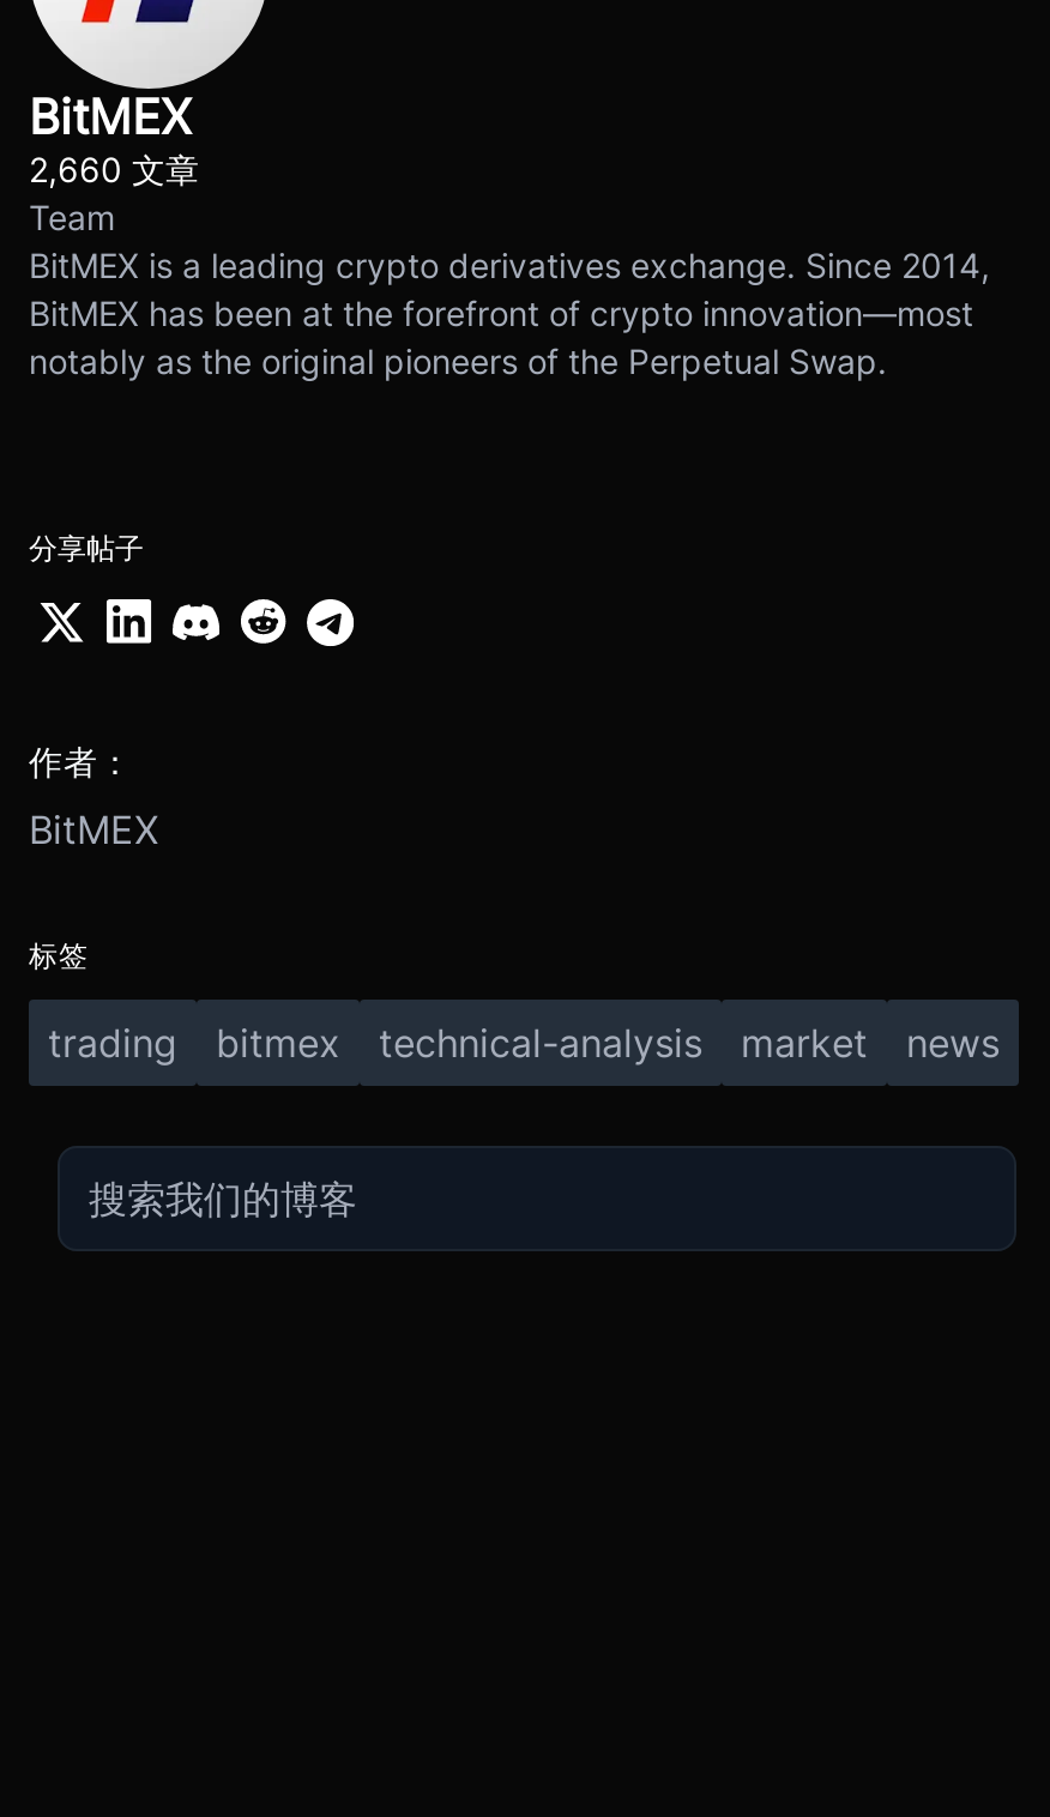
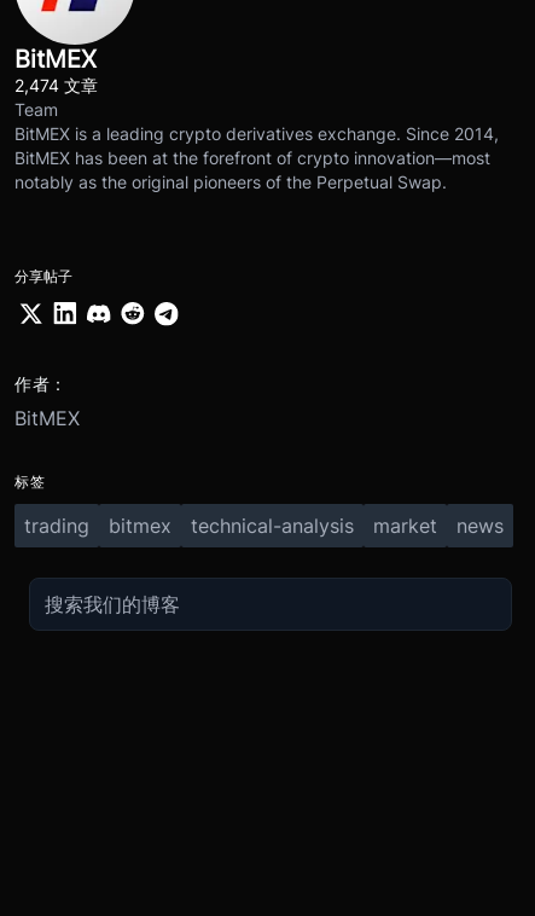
- 2,660 文章
+ 2,474 文章
